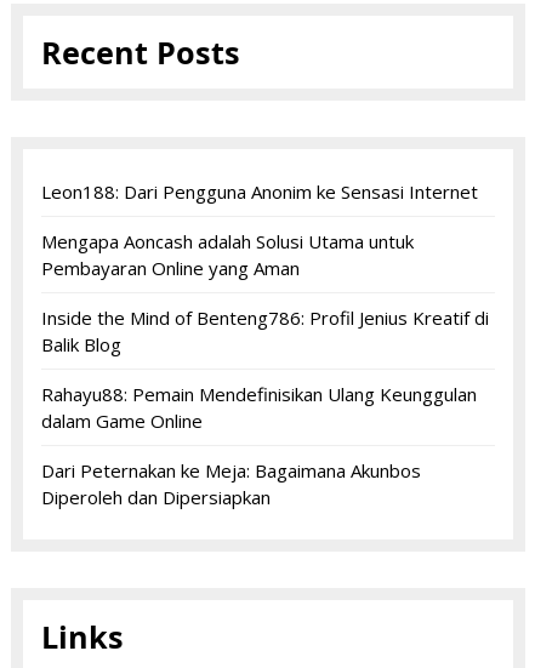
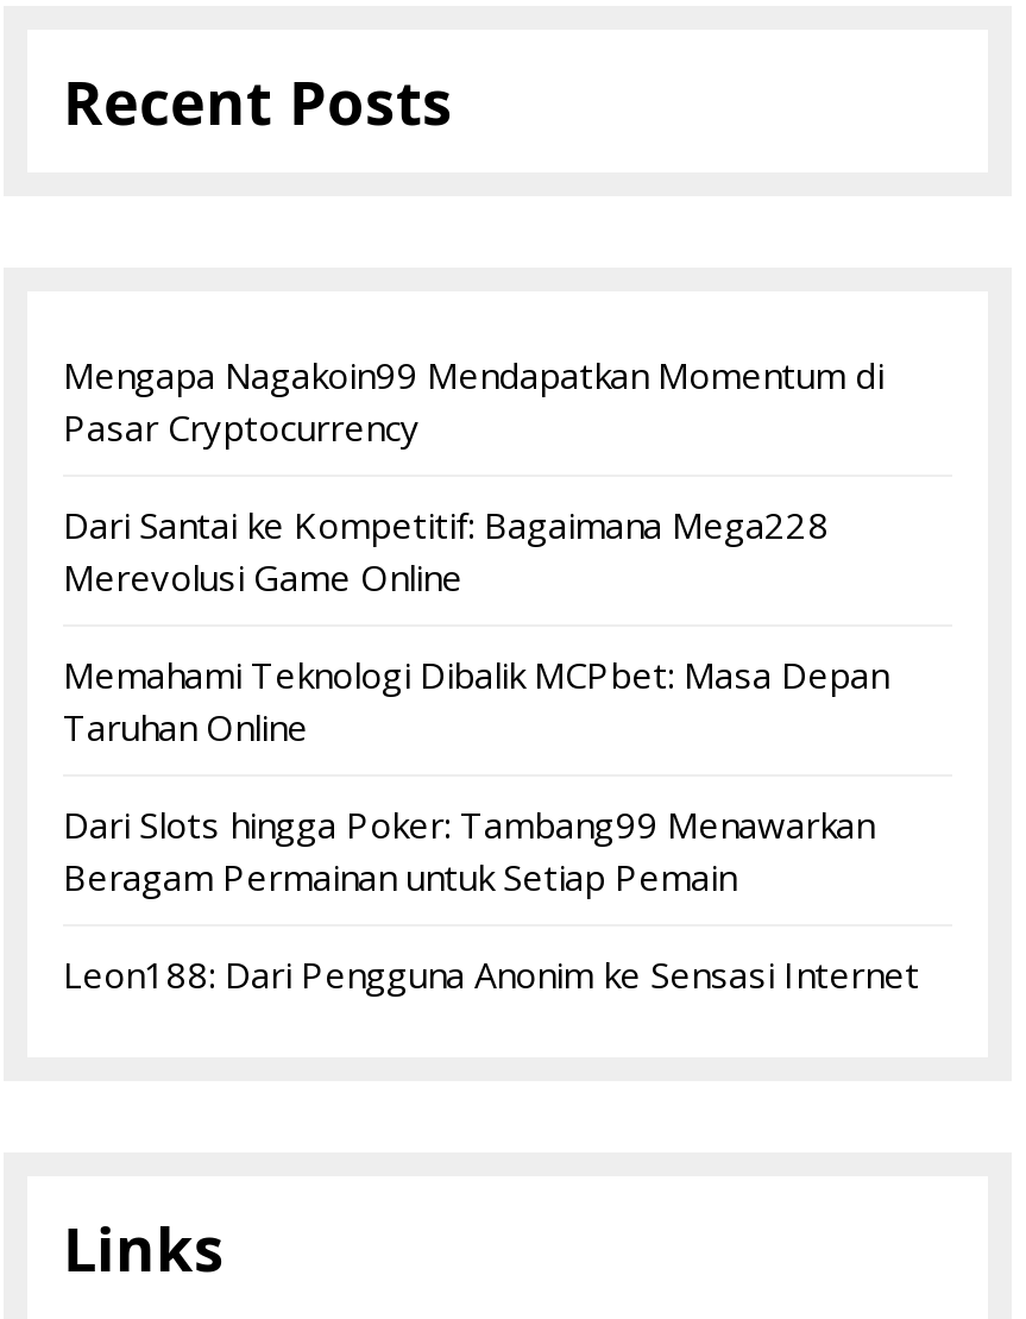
+ Mengapa Nagakoin99 Mendapatkan Momentum di
+ Pasar Cryptocurrency
+ Dari Santai ke Kompetitif: Bagaimana Mega228
+ Merevolusi Game Online
+ Memahami Teknologi Dibalik MCPbet: Masa Depan
+ Taruhan Online
+ Dari Slots hingga Poker: Tambang99 Menawarkan
+ Beragam Permainan untuk Setiap Pemain

moved down: Leon188: Dari Pengguna Anonim ke Sensasi Internet

- Mengapa Aoncash adalah Solusi Utama untuk
- Pembayaran Online yang Aman
- Inside the Mind of Benteng786: Profil Jenius Kreatif di
- Balik Blog
- Rahayu88: Pemain Mendefinisikan Ulang Keunggulan
- dalam Game Online
- Dari Peternakan ke Meja: Bagaimana Akunbos
- Diperoleh dan Dipersiapkan
